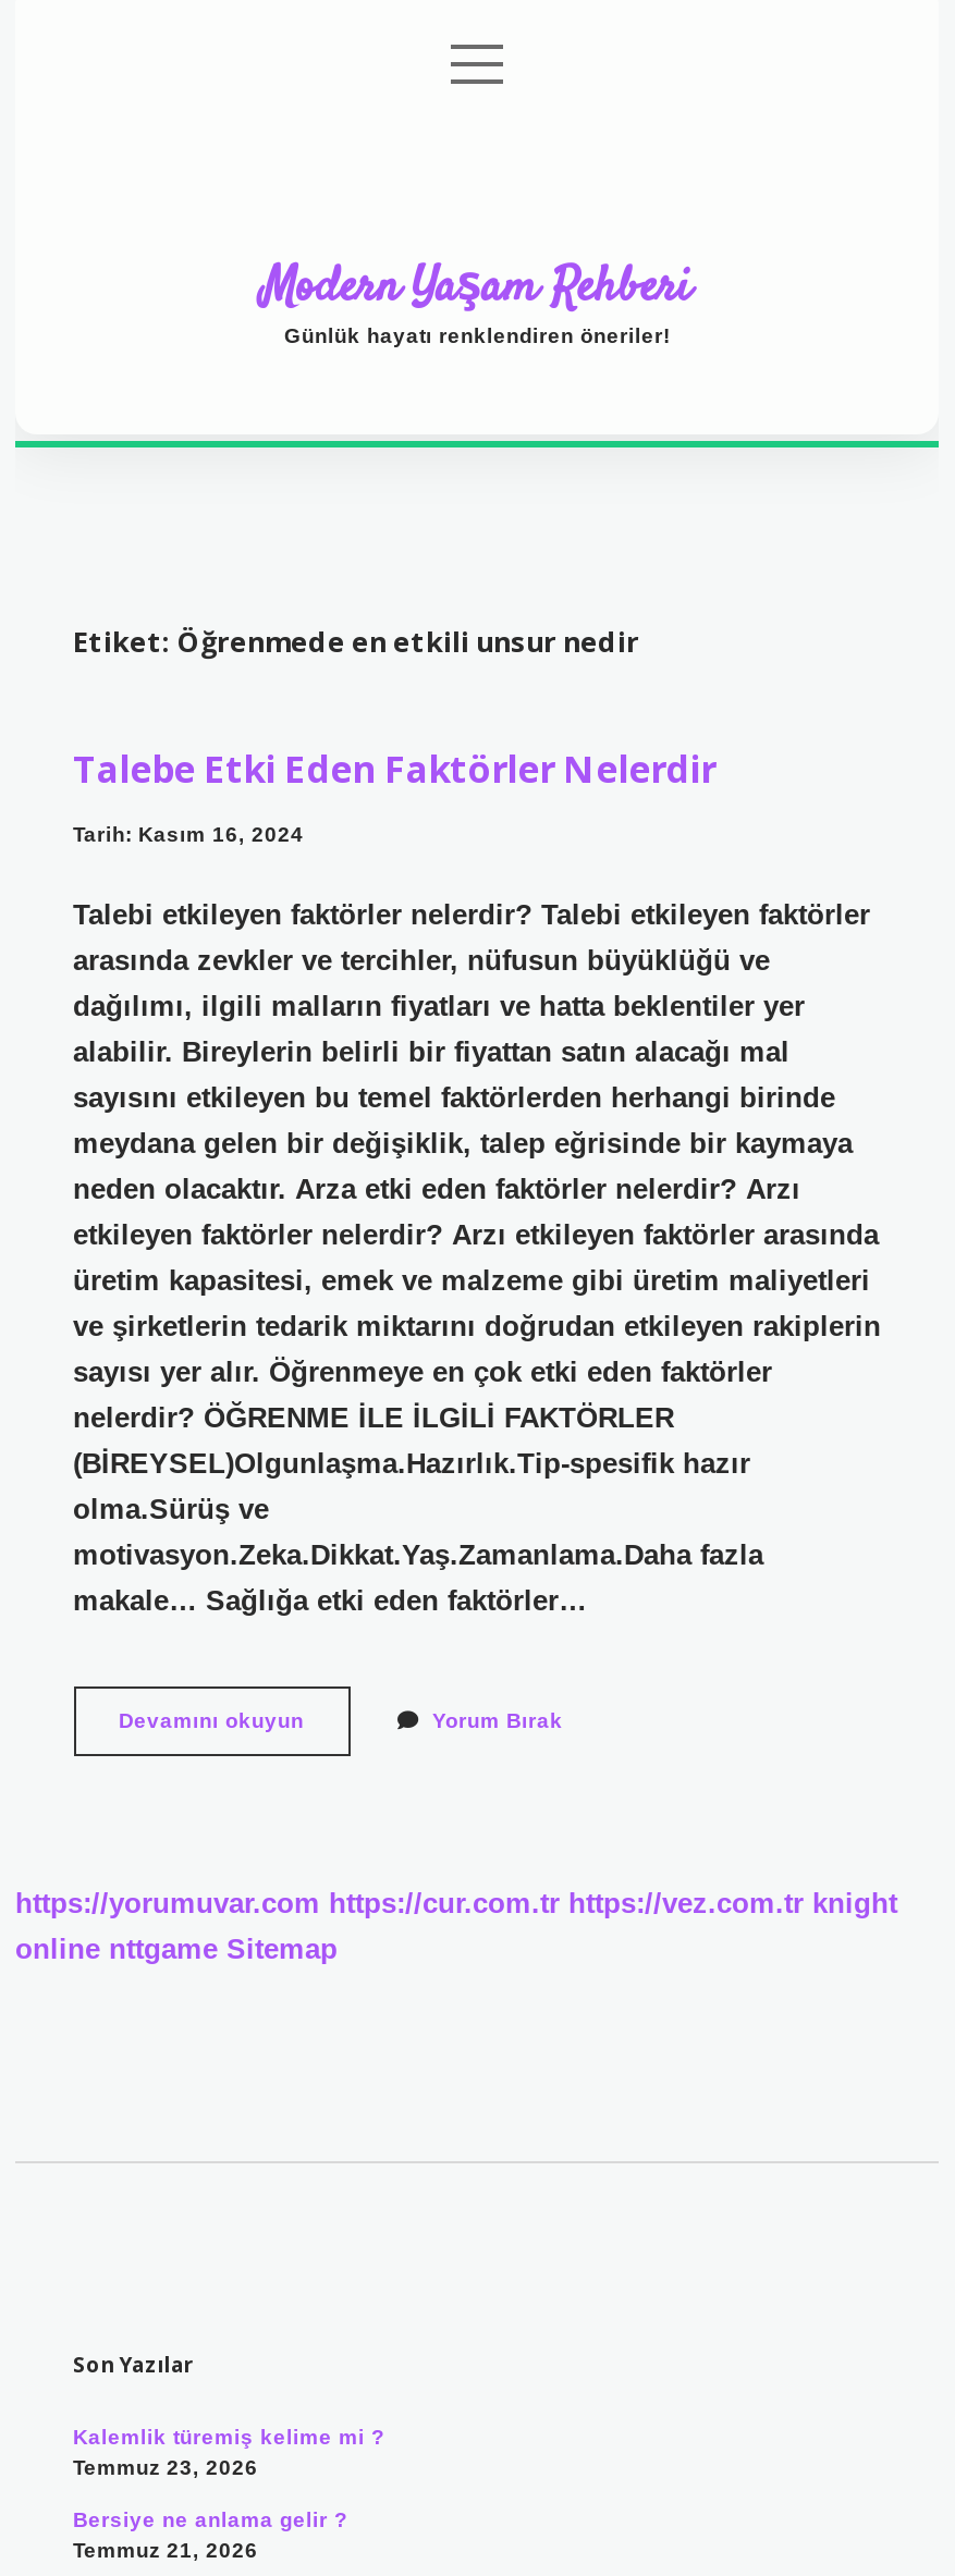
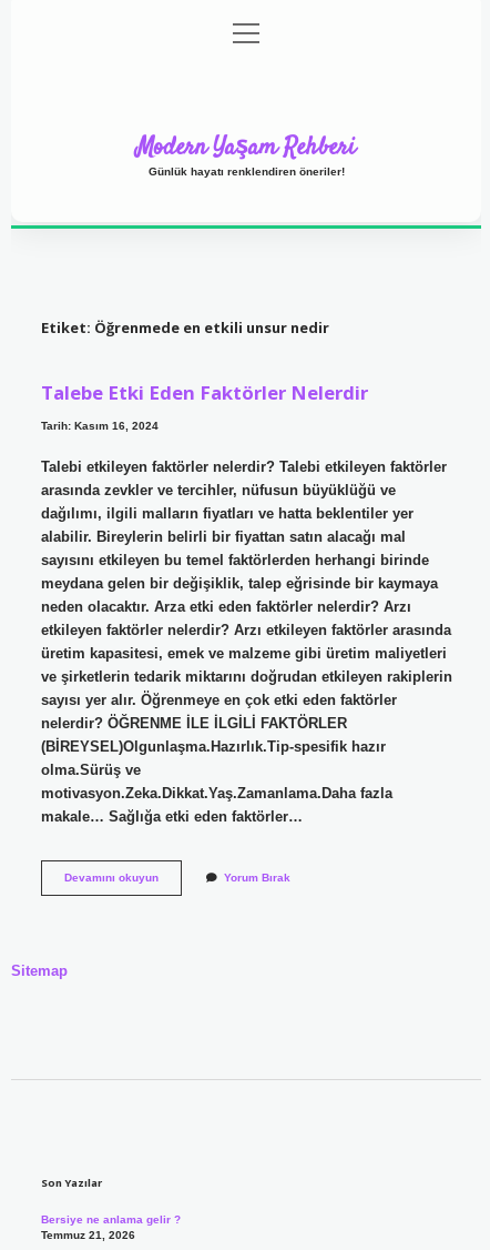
- https://yorumuvar.com https://cur.com.tr https://vez.com.tr knight
- online nttgame Sitemap
+ Sitemap

- Kalemlik türemiş kelime mi ?
- Temmuz 23, 2026
